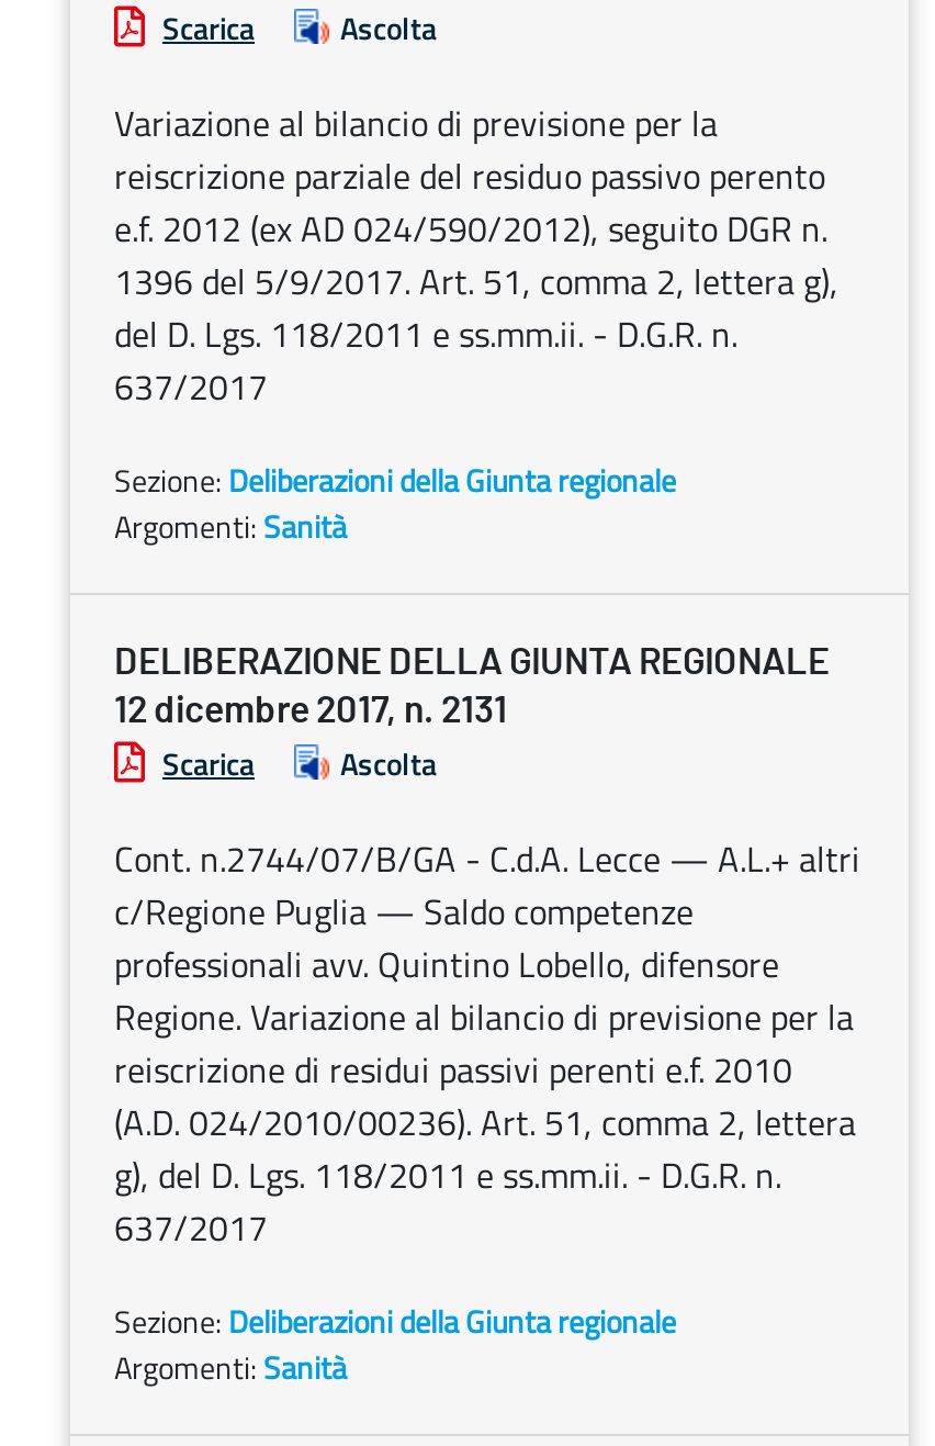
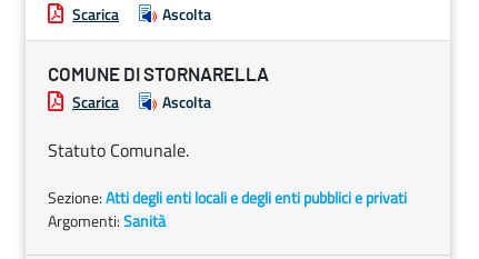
- Variazione al bilancio di previsione per la
- reiscrizione parziale del residuo passivo perento
- e.f. 2012 (ex AD 024/590/2012), seguito DGR n.
- 1396 del 5/9/2017. Art. 51, comma 2, lettera g),
- del D. Lgs. 118/2011 e ss.mm.ii. - D.G.R. n.
- 637/2017
- Sezione: Deliberazioni della Giunta regionale
- Argomenti: Sanità
- DELIBERAZIONE DELLA GIUNTA REGIONALE
- 12 dicembre 2017, n. 2131
+ COMUNE DI STORNARELLA

- Cont. n.2744/07/B/GA - C.d.A. Lecce — A.L.+ altri
- c/Regione Puglia — Saldo competenze
- professionali avv. Quintino Lobello, difensore
- Regione. Variazione al bilancio di previsione per la
- reiscrizione di residui passivi perenti e.f. 2010
- (A.D. 024/2010/00236). Art. 51, comma 2, lettera
- g), del D. Lgs. 118/2011 e ss.mm.ii. - D.G.R. n.
- 637/2017
+ Statuto Comunale.

- Sezione: Deliberazioni della Giunta regionale
+ Sezione: Atti degli enti locali e degli enti pubblici e privati
